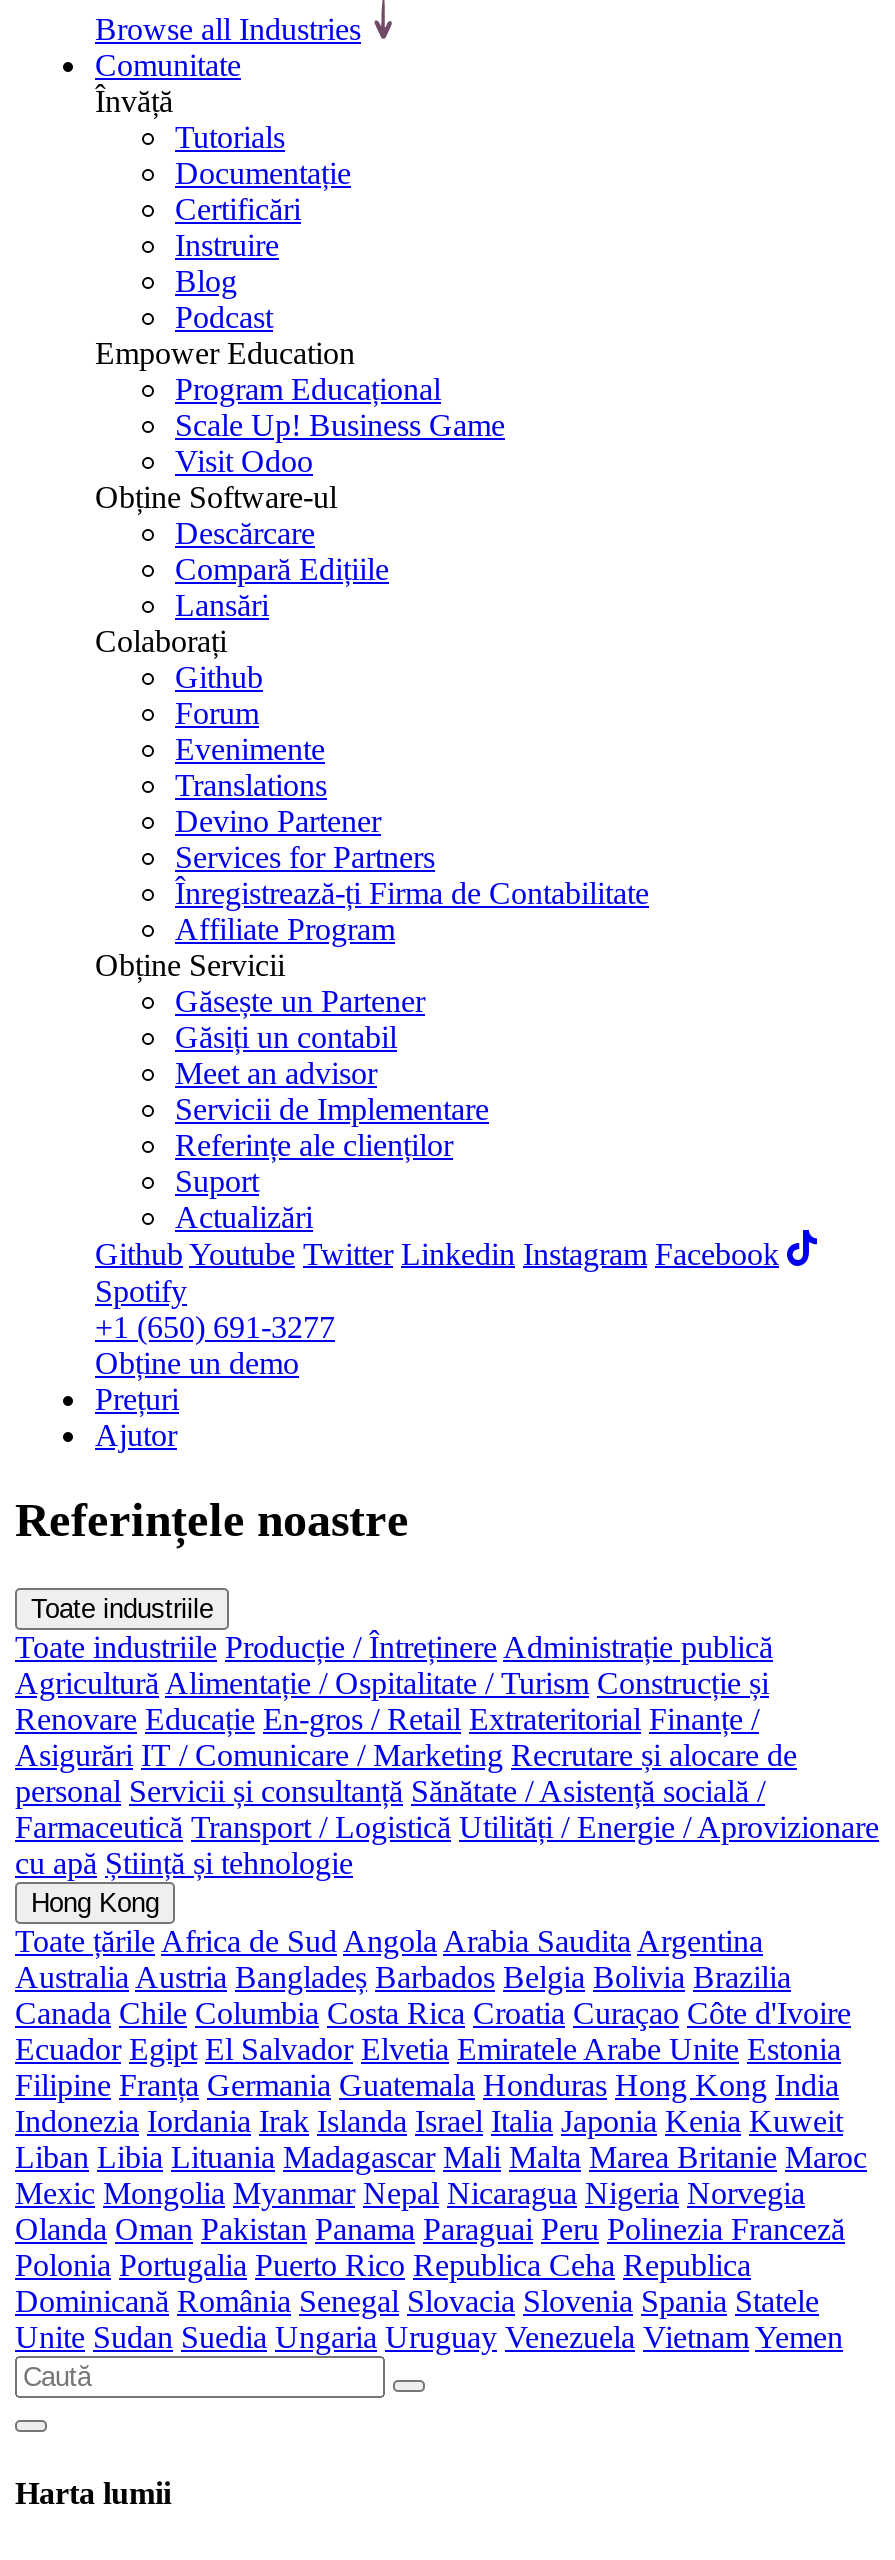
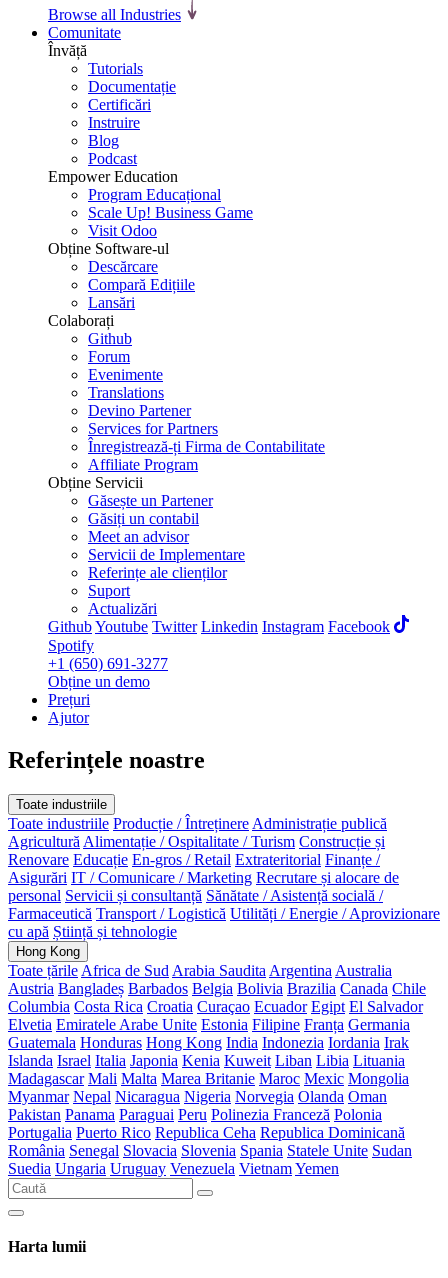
- Toate țările Africa de Sud Angola Arabia Saudita Argentina
- Australia Austria Bangladeș Barbados Belgia Bolivia Brazilia
- Canada Chile Columbia Costa Rica Croatia Curaçao Côte d'Ivoire
- Ecuador Egipt El Salvador Elvetia Emiratele Arabe Unite Estonia
- Filipine Franța Germania Guatemala Honduras Hong Kong India
- Indonezia Iordania Irak Islanda Israel Italia Japonia Kenia Kuweit
- Liban Libia Lituania Madagascar Mali Malta Marea Britanie Maroc
- Mexic Mongolia Myanmar Nepal Nicaragua Nigeria Norvegia
- Olanda Oman Pakistan Panama Paraguai Peru Polinezia Franceză
- Polonia Portugalia Puerto Rico Republica Ceha Republica
- Dominicană România Senegal Slovacia Slovenia Spania Statele
- Unite Sudan Suedia Ungaria Uruguay Venezuela Vietnam Yemen
+ Toate țările Africa de Sud Arabia Saudita Argentina Australia
+ Austria Bangladeș Barbados Belgia Bolivia Brazilia Canada Chile
+ Columbia Costa Rica Croatia Curaçao Ecuador Egipt El Salvador
+ Elvetia Emiratele Arabe Unite Estonia Filipine Franța Germania
+ Guatemala Honduras Hong Kong India Indonezia Iordania Irak
+ Islanda Israel Italia Japonia Kenia Kuweit Liban Libia Lituania
+ Madagascar Mali Malta Marea Britanie Maroc Mexic Mongolia
+ Myanmar Nepal Nicaragua Nigeria Norvegia Olanda Oman
+ Pakistan Panama Paraguai Peru Polinezia Franceză Polonia
+ Portugalia Puerto Rico Republica Ceha Republica Dominicană
+ România Senegal Slovacia Slovenia Spania Statele Unite Sudan
+ Suedia Ungaria Uruguay Venezuela Vietnam Yemen
